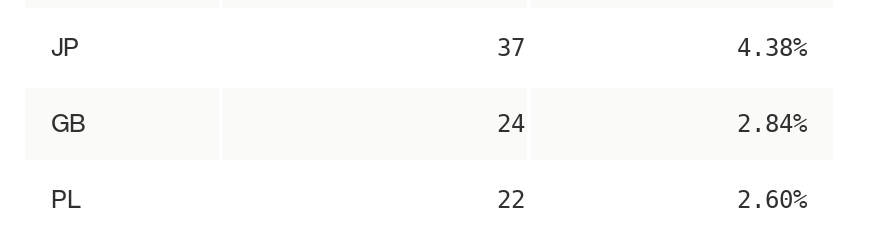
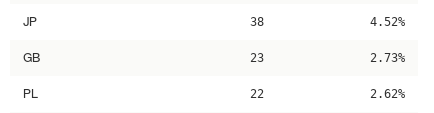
- 37
+ 38

- 4.38%
+ 4.52%

- 24
+ 23

- 2.84%
+ 2.73%

- 2.60%
+ 2.62%
